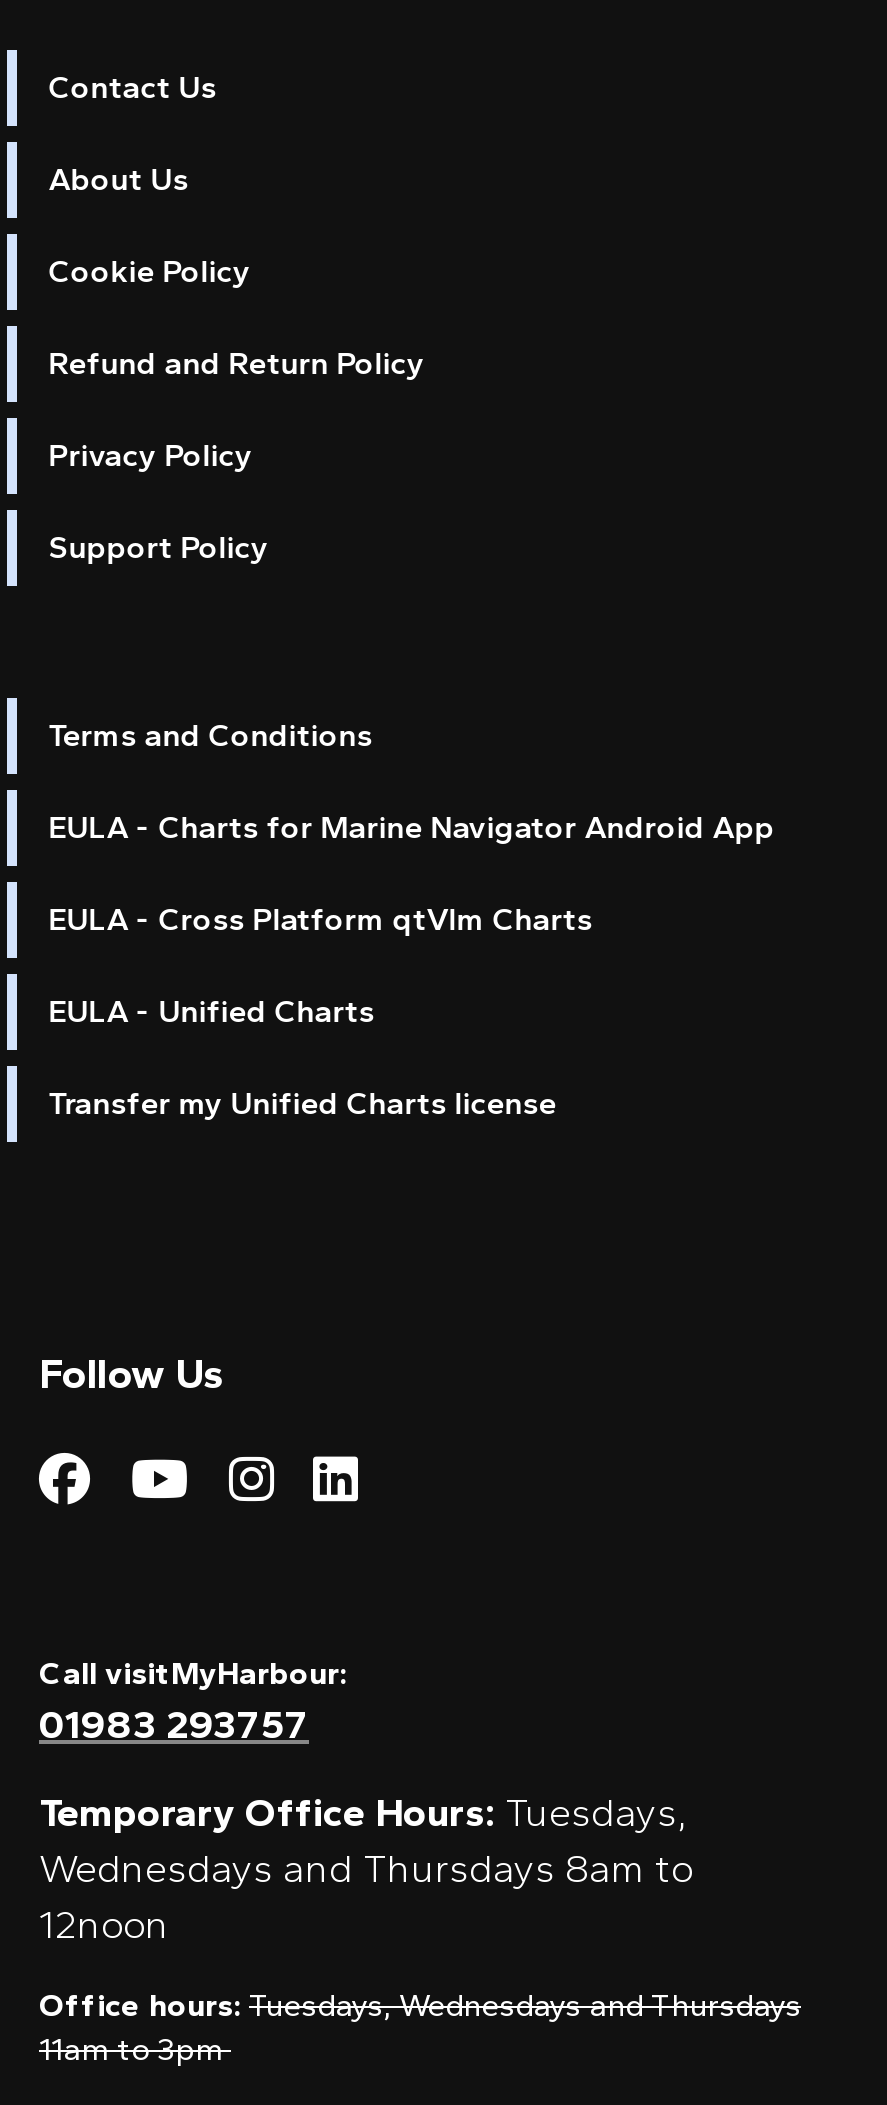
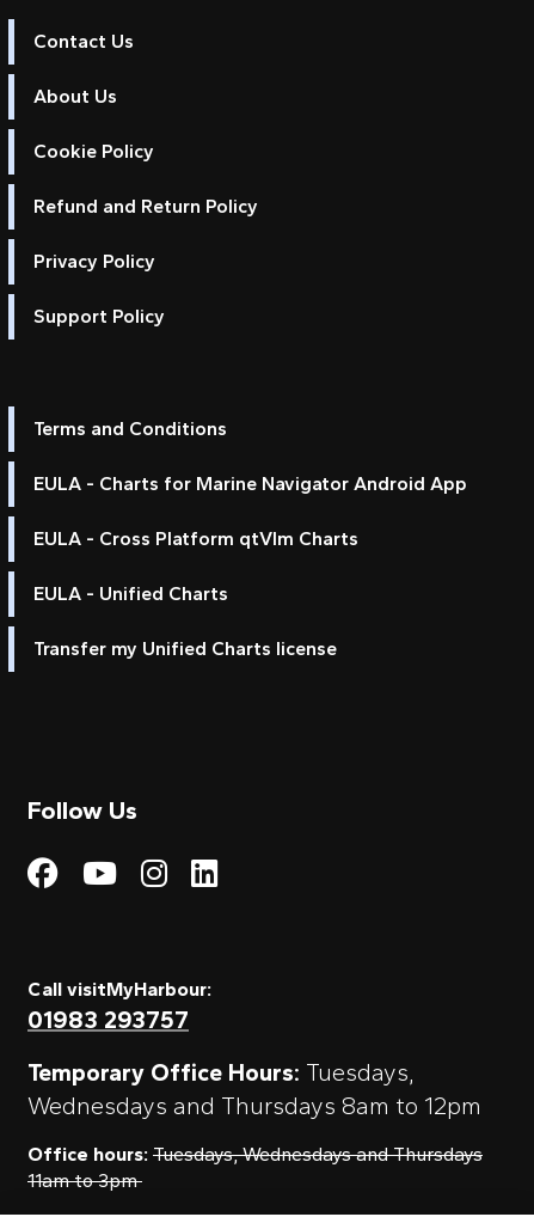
- Wednesdays and Thursdays 8am to
- 12noon
+ Wednesdays and Thursdays 8am to 12pm
